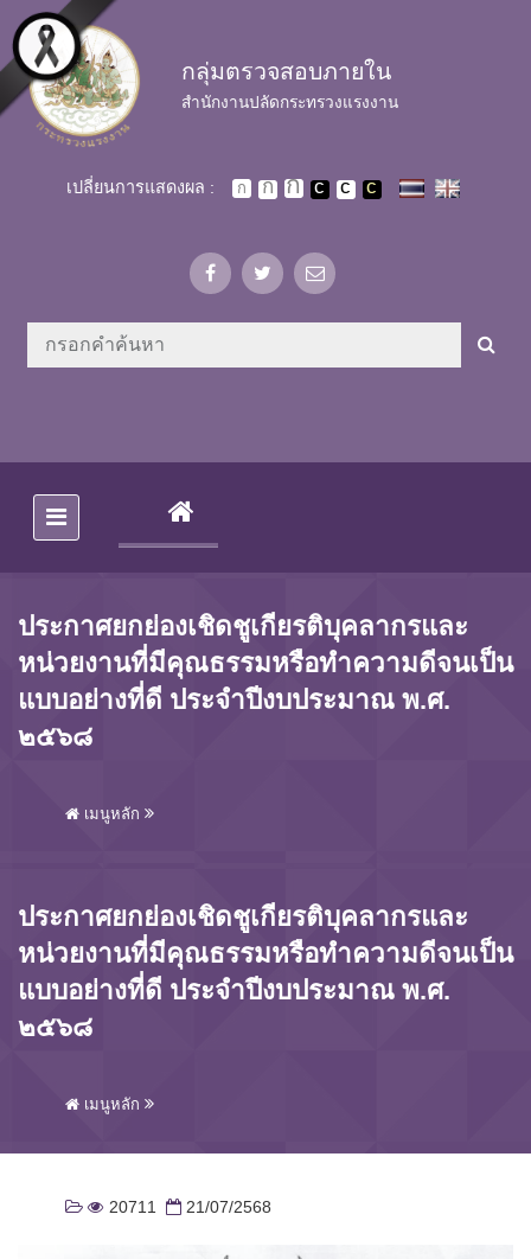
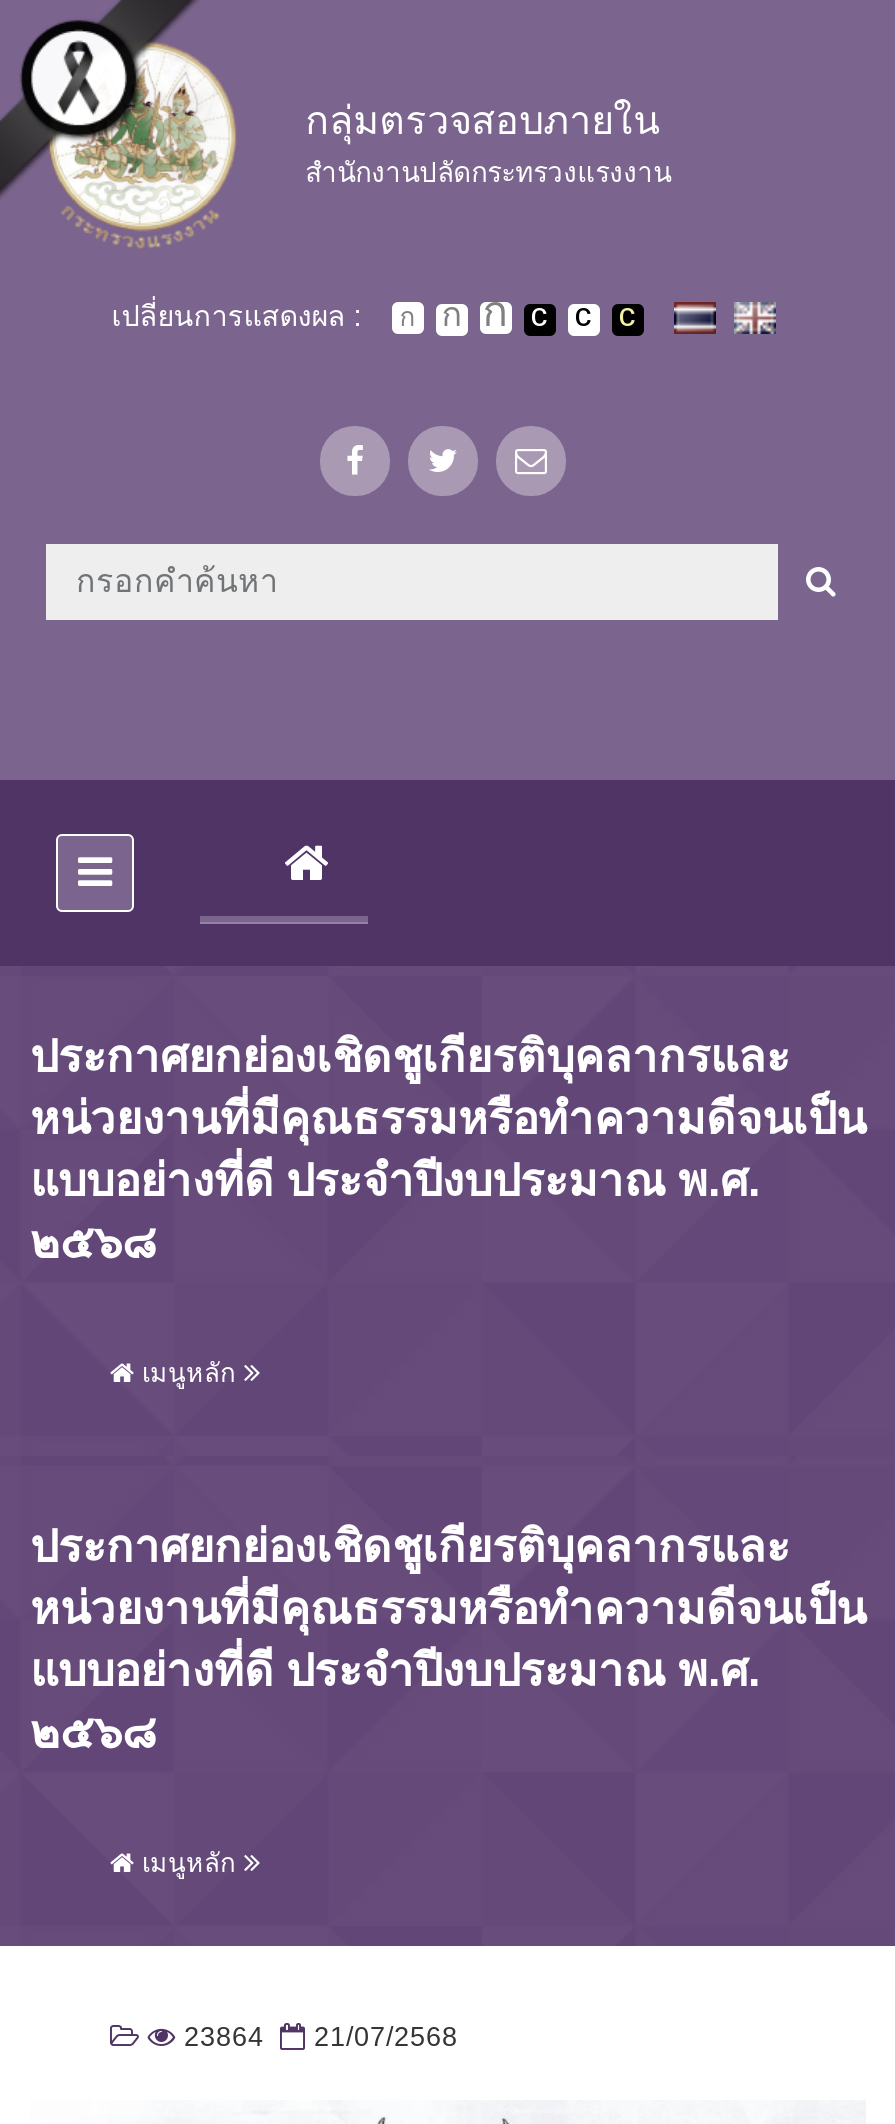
- 20711 21/07/2568
+ 23864 21/07/2568
